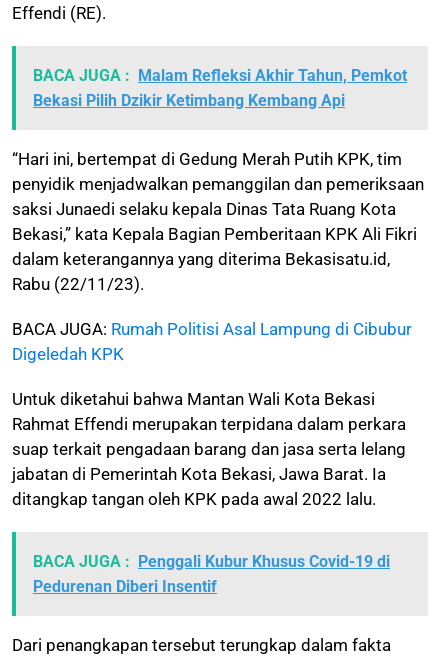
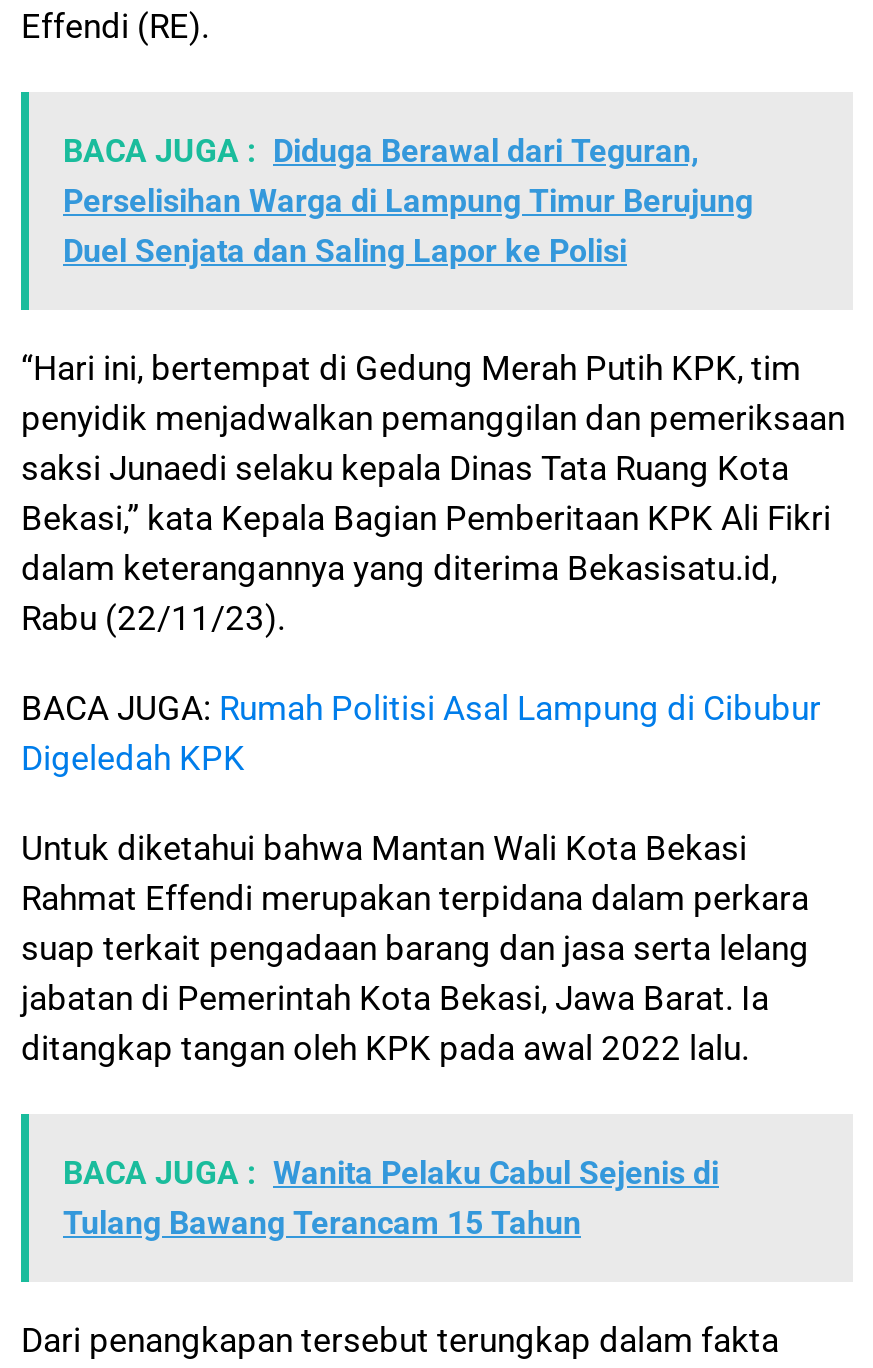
- BACA JUGA : Malam Refleksi Akhir Tahun, Pemkot
- Bekasi Pilih Dzikir Ketimbang Kembang Api
+ BACA JUGA : Diduga Berawal dari Teguran,
+ Perselisihan Warga di Lampung Timur Berujung
+ Duel Senjata dan Saling Lapor ke Polisi

- BACA JUGA : Penggali Kubur Khusus Covid-19 di
- Pedurenan Diberi Insentif
+ BACA JUGA : Wanita Pelaku Cabul Sejenis di
+ Tulang Bawang Terancam 15 Tahun
